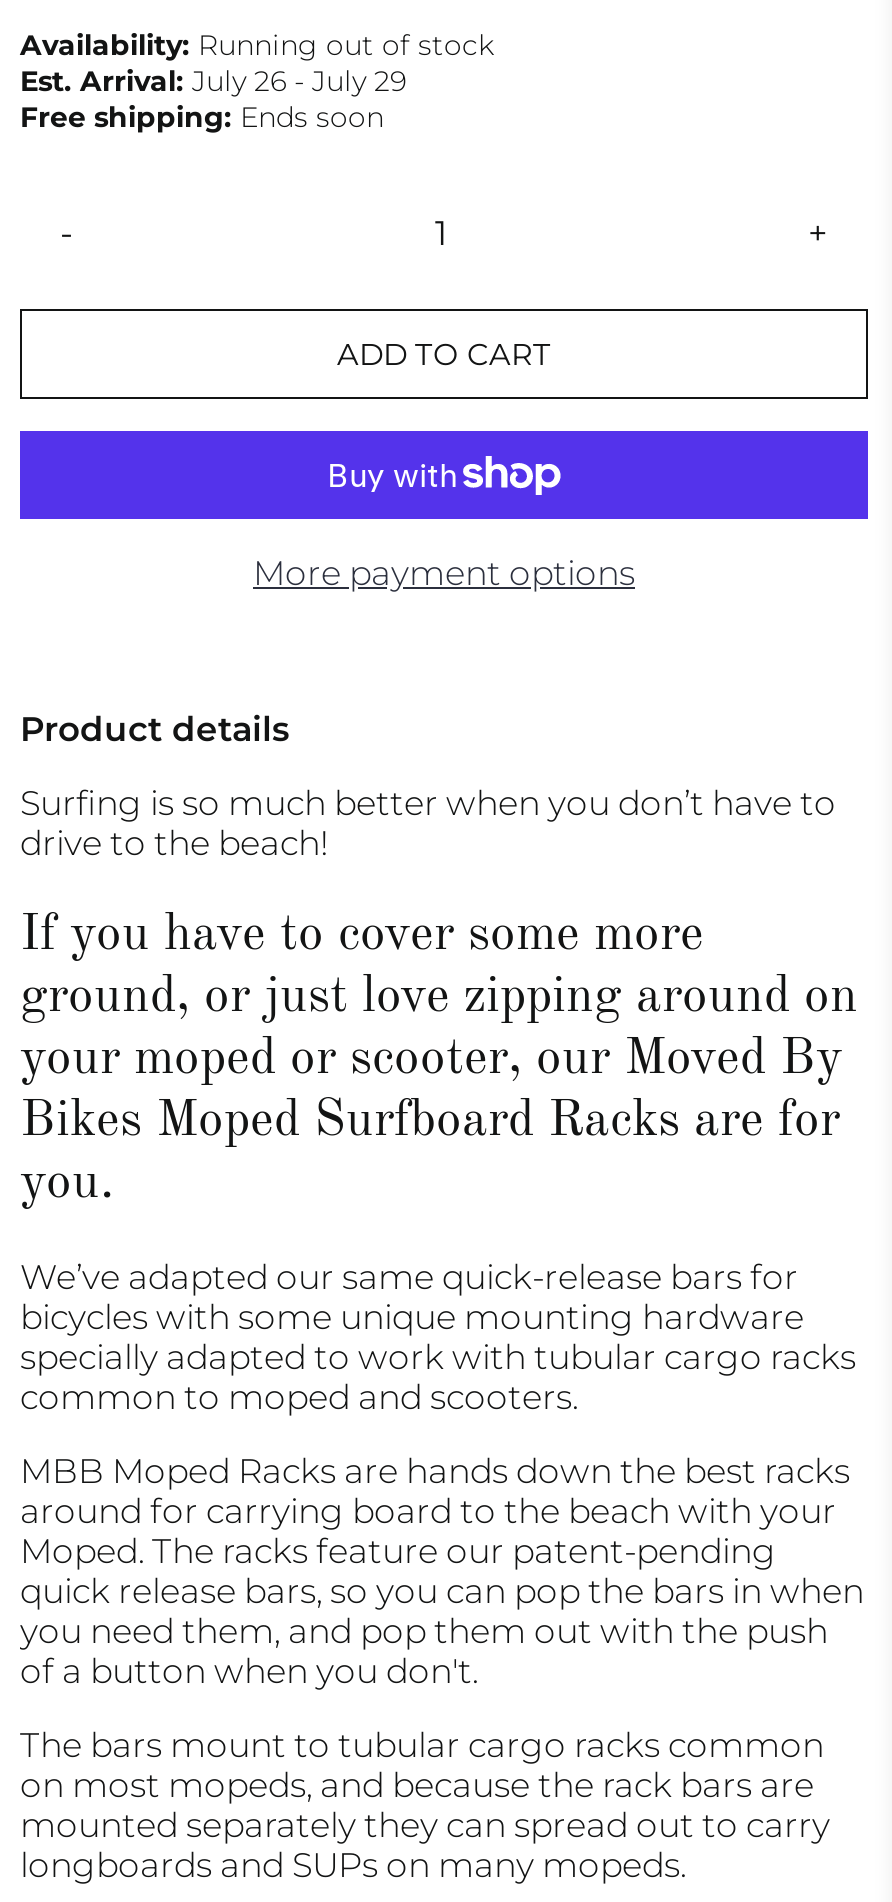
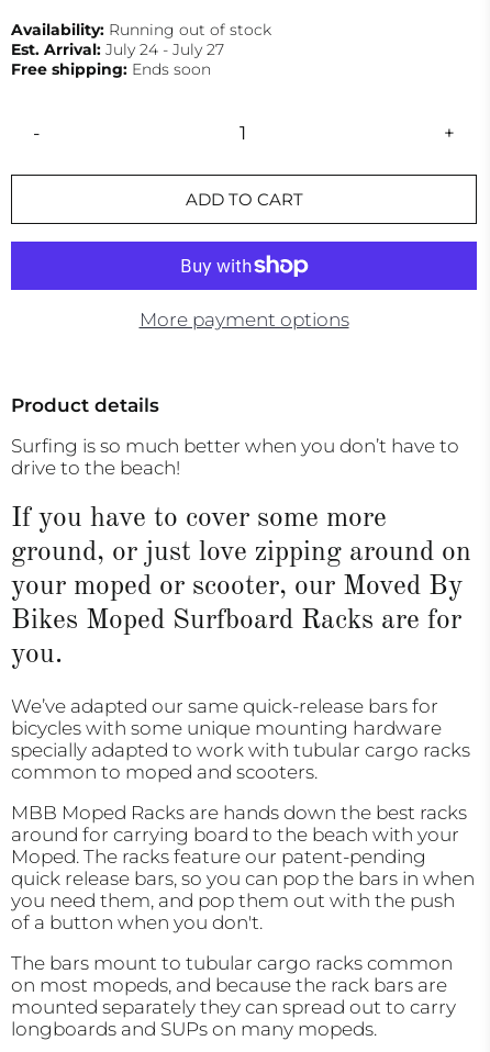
- Est. Arrival: July 26 - July 29
+ Est. Arrival: July 24 - July 27
